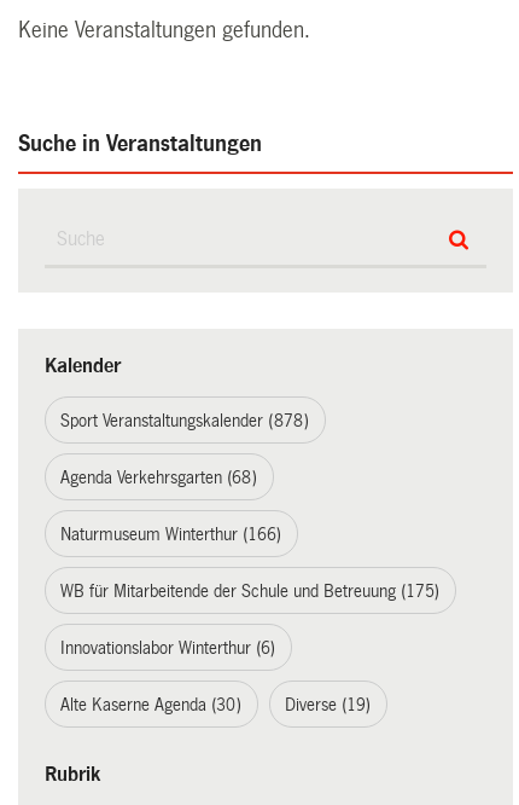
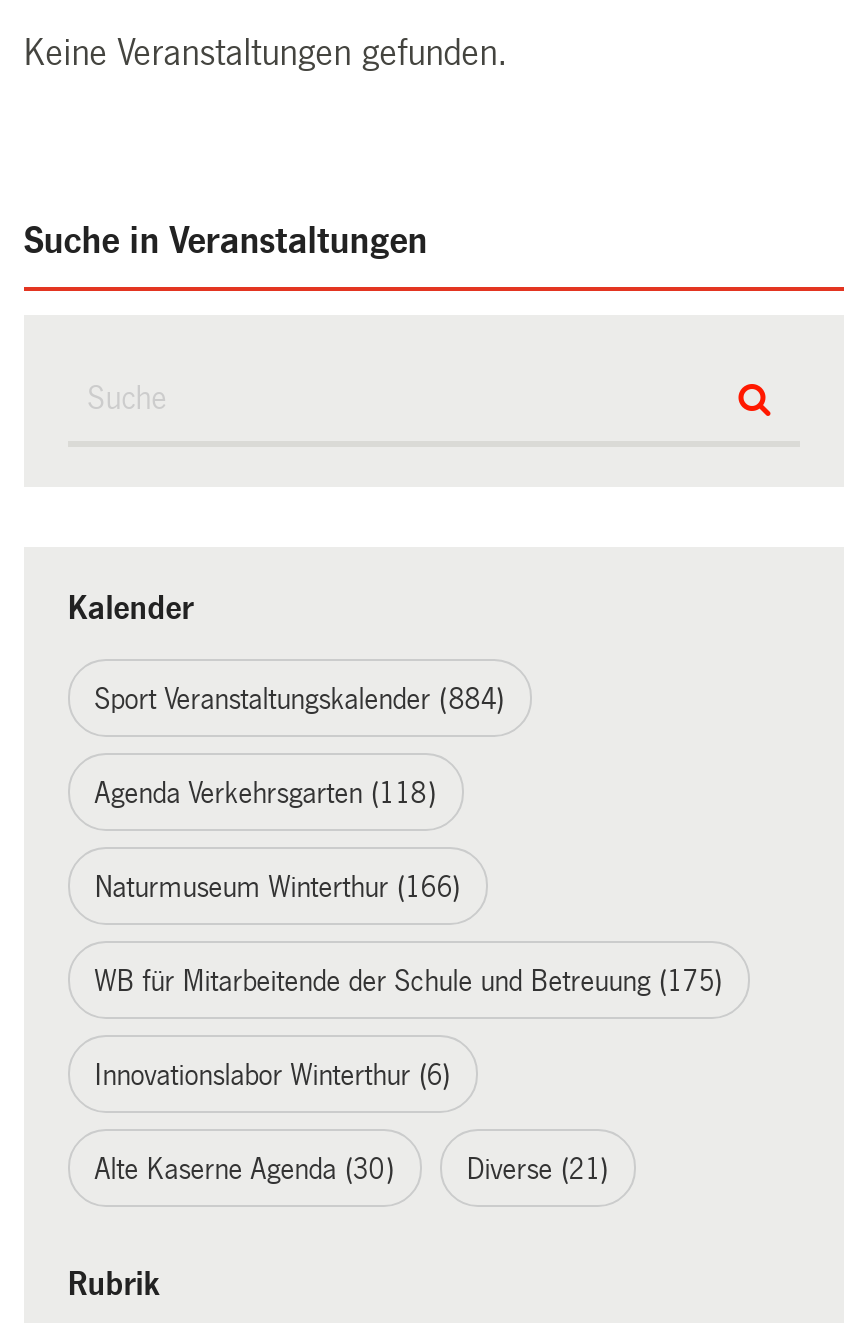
- Sport Veranstaltungskalender (878)
+ Sport Veranstaltungskalender (884)

- Agenda Verkehrsgarten (68)
+ Agenda Verkehrsgarten (118)

- Diverse (19)
+ Diverse (21)
